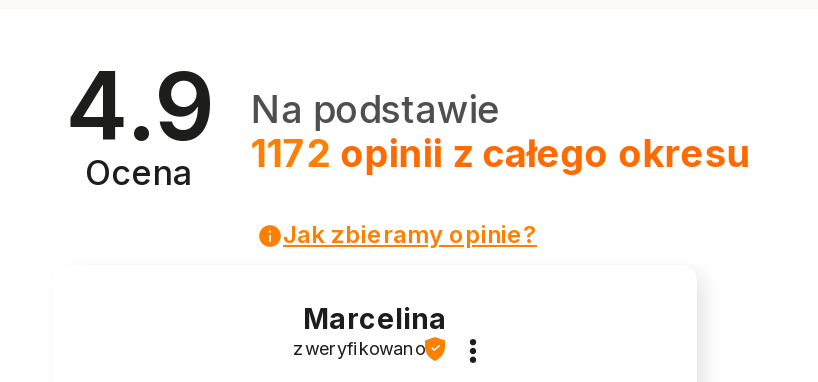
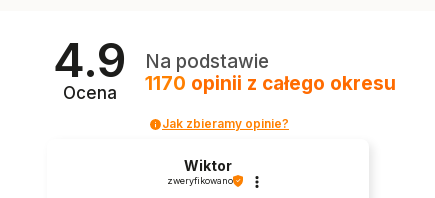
- 1172 opinii z całego okresu
+ 1170 opinii z całego okresu

- Marcelina
+ Wiktor
